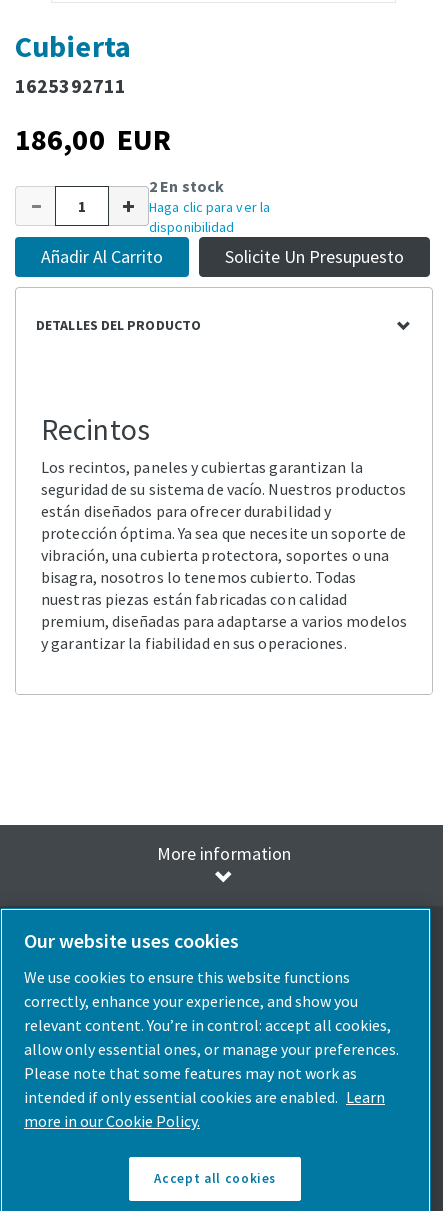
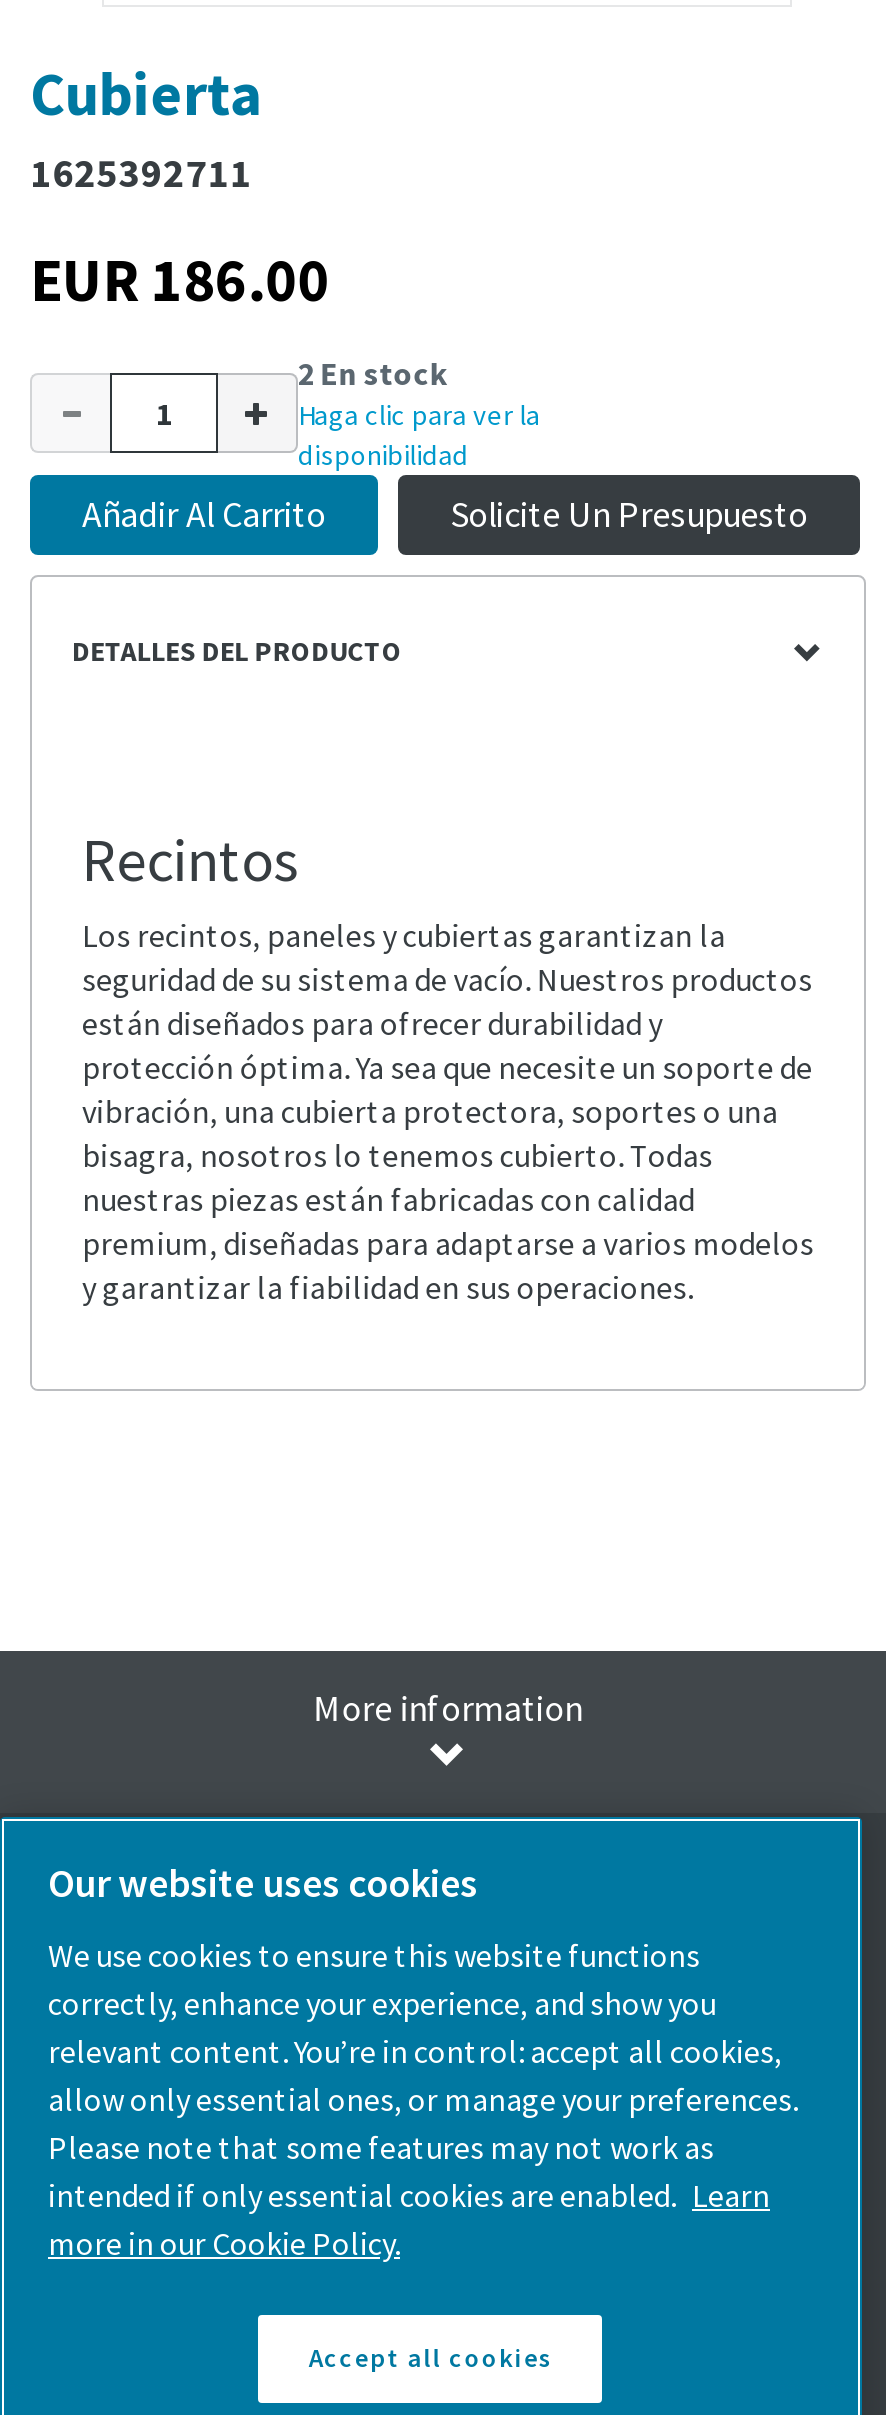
- 186,00 EUR
+ EUR 186.00
